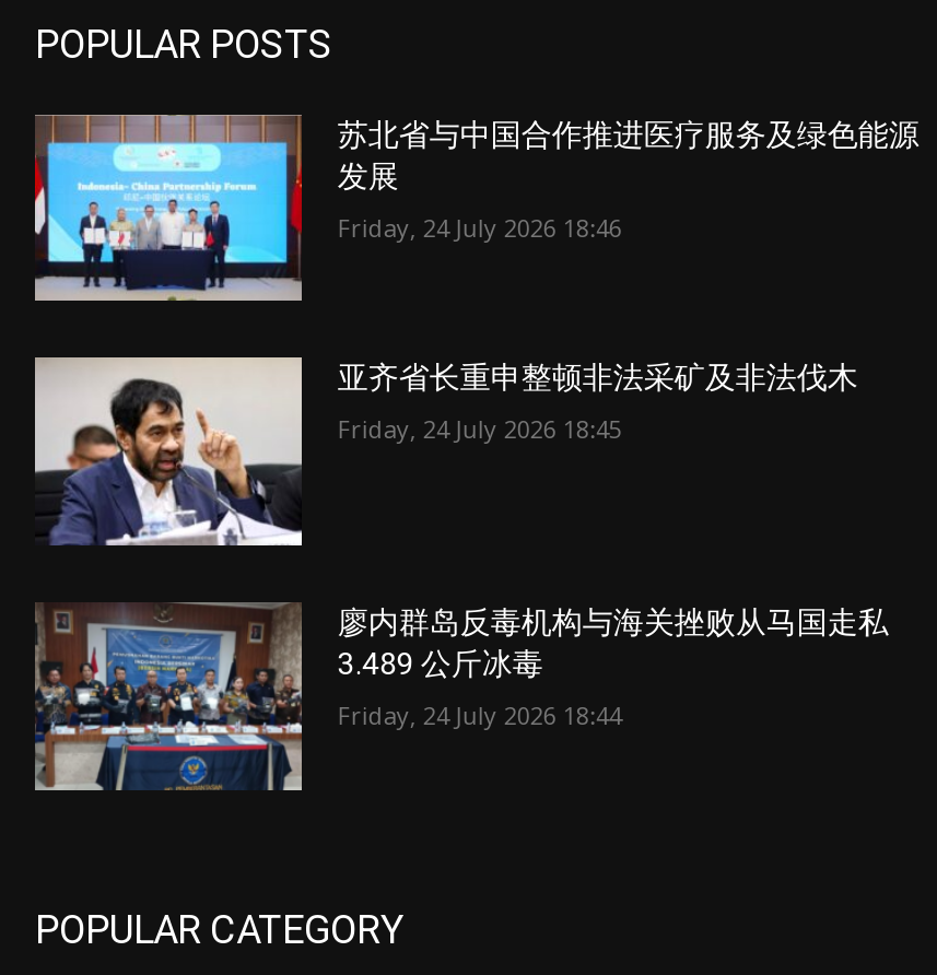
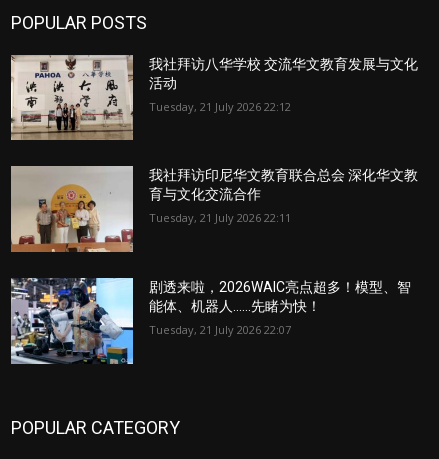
- [image]
- 苏北省与中国合作推进医疗服务及绿色能源
- 发展
+ [image]
+ 我社拜访八华学校 交流华文教育发展与文化
+ 活动

- Friday, 24 July 2026 18:46
+ Tuesday, 21 July 2026 22:12

- [image]
- 亚齐省长重申整顿非法采矿及非法伐木
+ [image]
+ 我社拜访印尼华文教育联合总会 深化华文教
+ 育与文化交流合作

- Friday, 24 July 2026 18:45
+ Tuesday, 21 July 2026 22:11

- [image]
- 廖内群岛反毒机构与海关挫败从马国走私
- 3.489 公斤冰毒
+ [image]
+ 剧透来啦，2026WAIC亮点超多！模型、智
+ 能体、机器人……先睹为快！

- Friday, 24 July 2026 18:44
+ Tuesday, 21 July 2026 22:07
